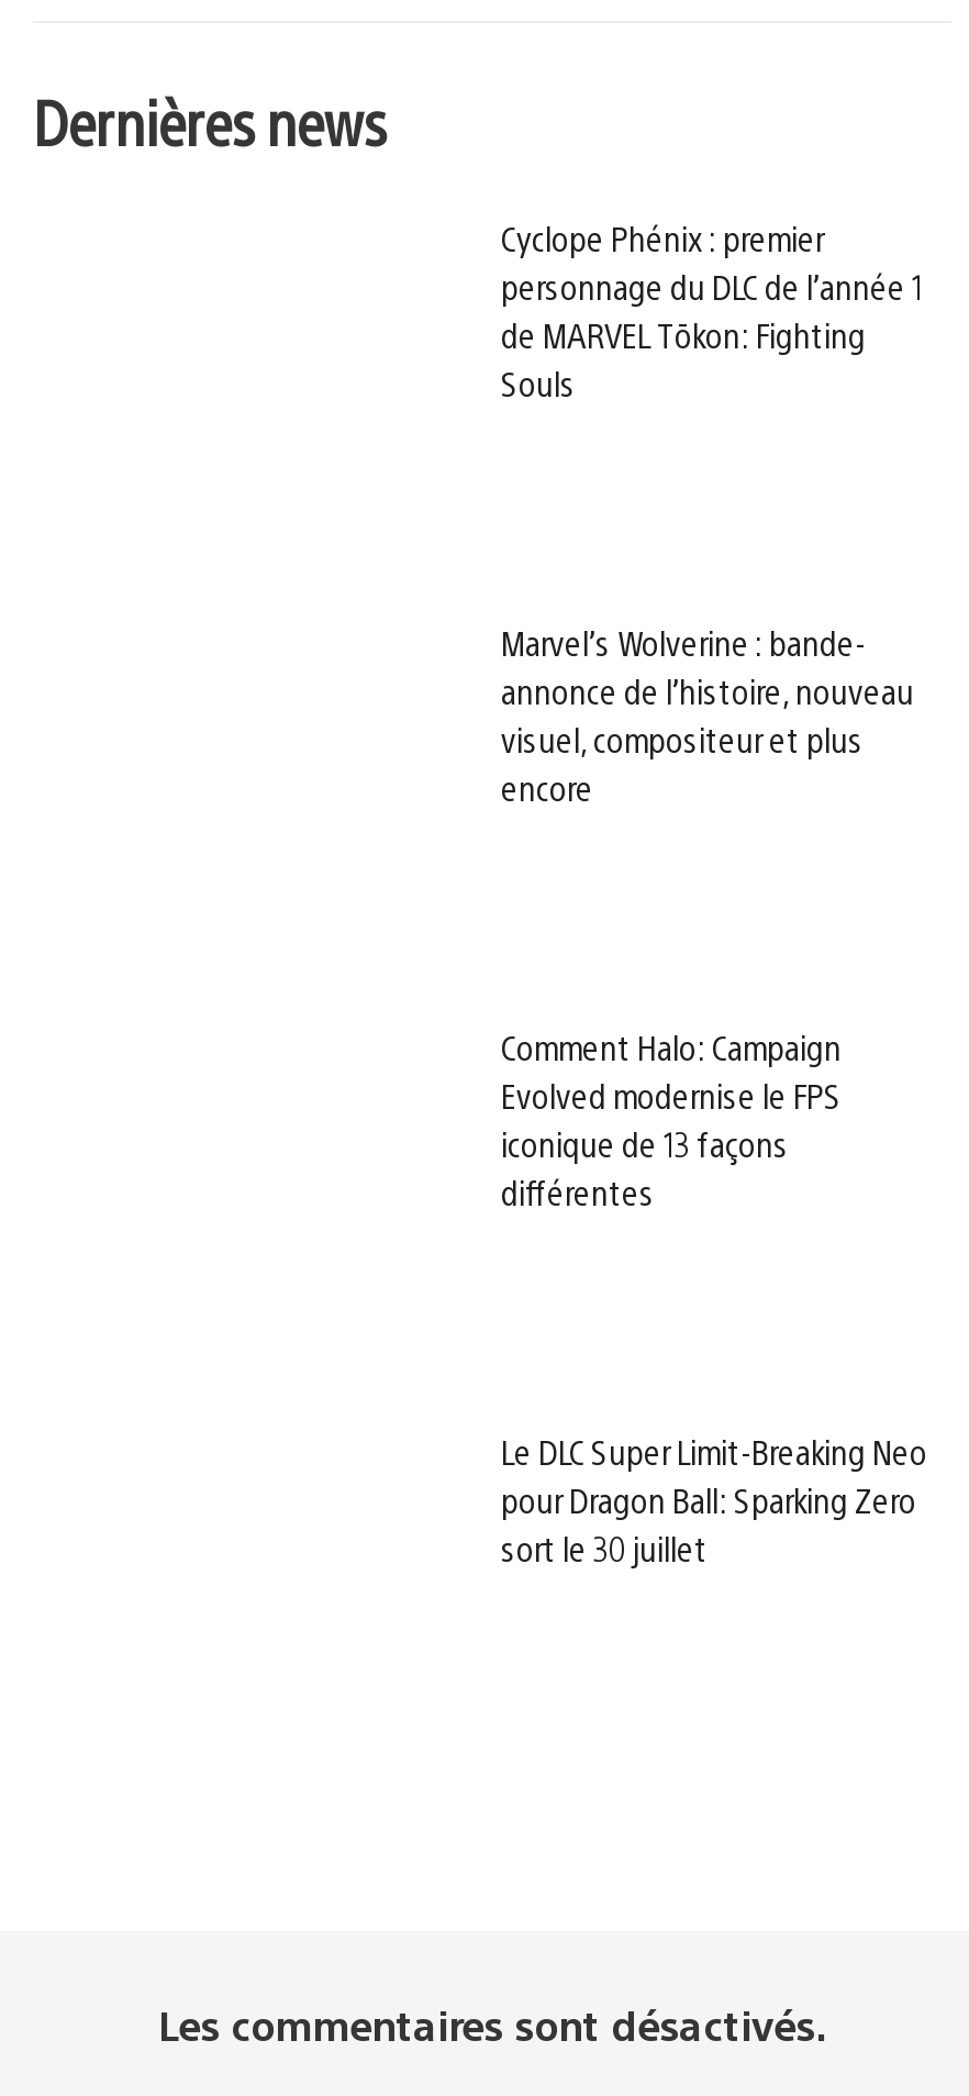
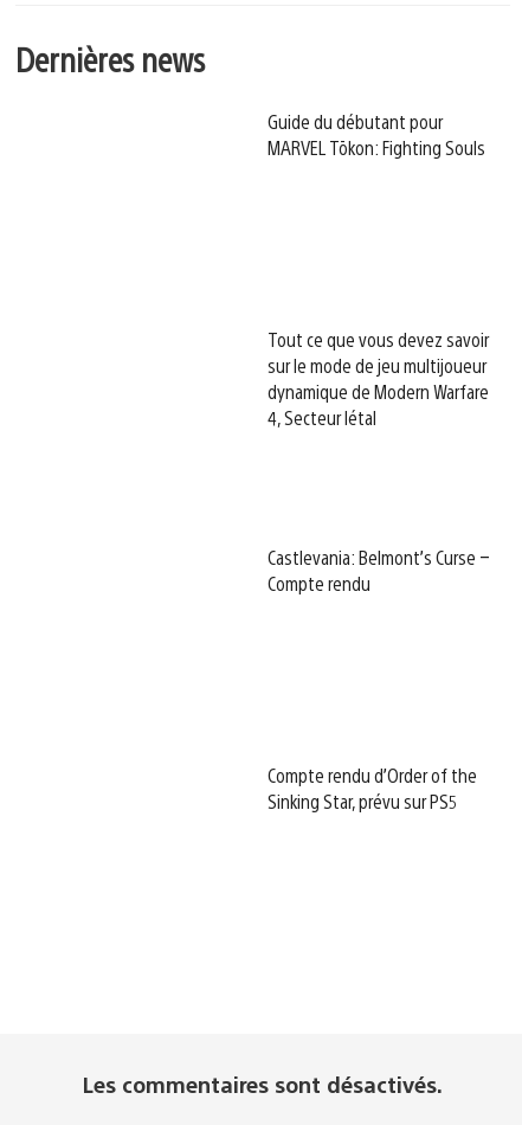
- Cyclope Phénix : premier
- personnage du DLC de l’année 1
- de MARVEL Tōkon: Fighting
- Souls
+ Guide du débutant pour
+ MARVEL Tōkon: Fighting Souls

- Marvel’s Wolverine : bande-
- annonce de l’histoire, nouveau
- visuel, compositeur et plus
- encore
+ Tout ce que vous devez savoir
+ sur le mode de jeu multijoueur
+ dynamique de Modern Warfare
+ 4, Secteur létal

- Comment Halo: Campaign
- Evolved modernise le FPS
- iconique de 13 façons
- différentes
+ Castlevania: Belmont’s Curse –
+ Compte rendu

- Le DLC Super Limit-Breaking Neo
- pour Dragon Ball: Sparking Zero
- sort le 30 juillet
+ Compte rendu d’Order of the
+ Sinking Star, prévu sur PS5
